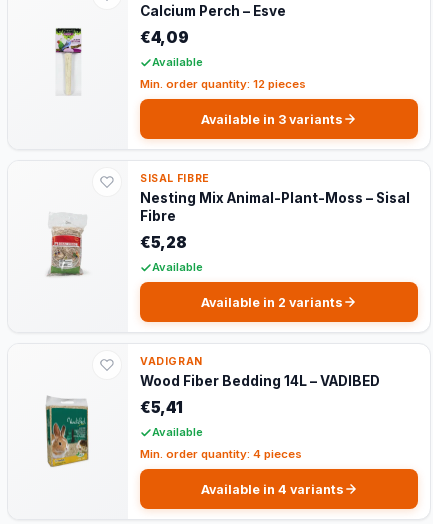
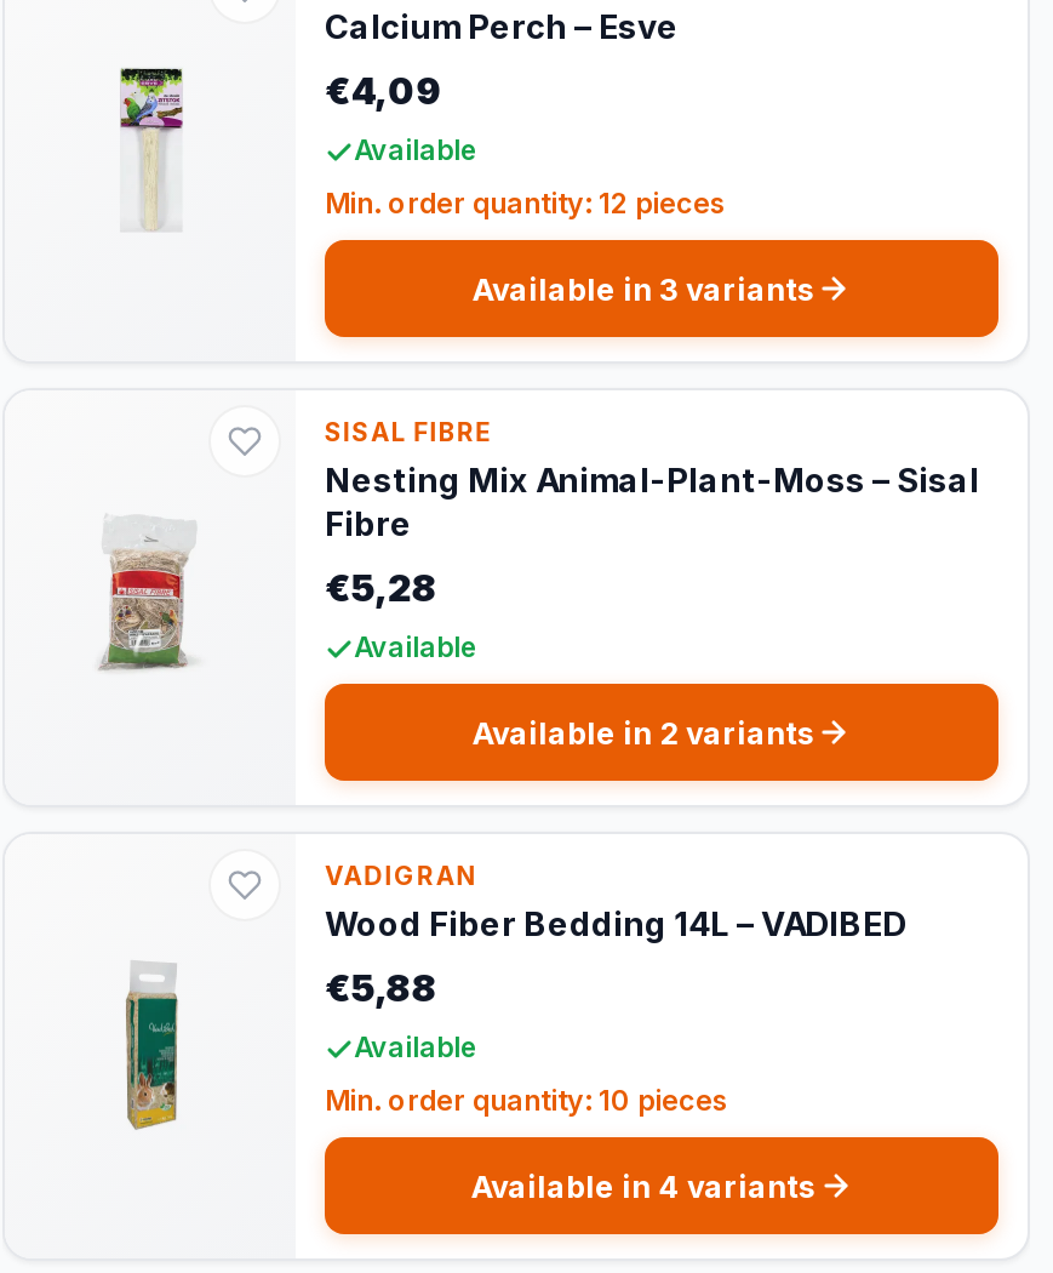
- [image]
+ [image]

- €5,41
+ €5,88

- Min. order quantity: 4 pieces
+ Min. order quantity: 10 pieces
